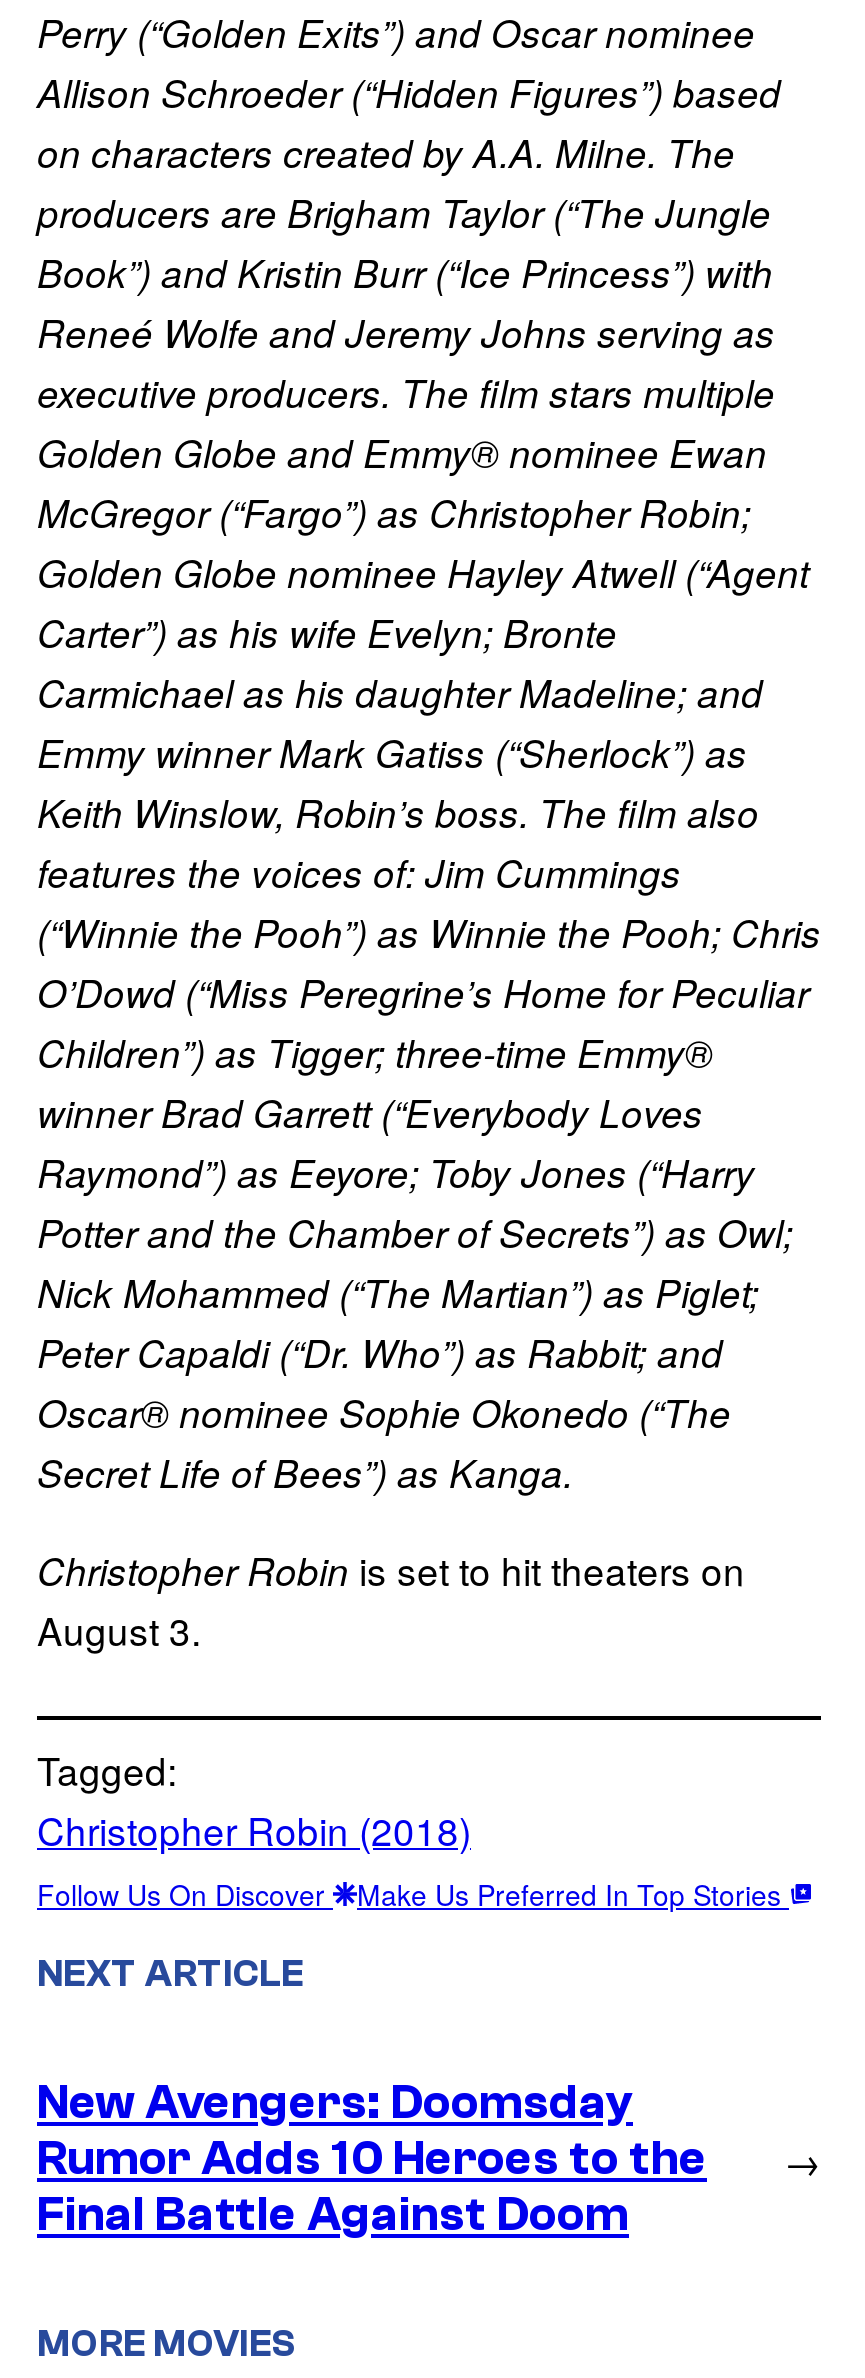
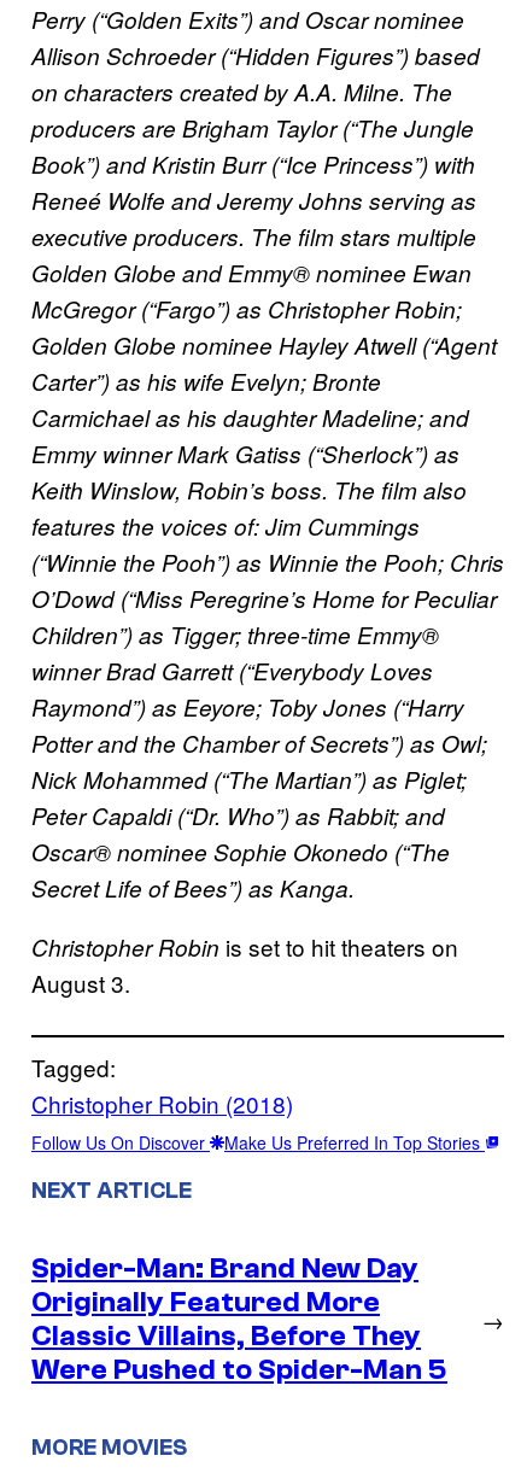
- New Avengers: Doomsday
- Rumor Adds 10 Heroes to the
- Final Battle Against Doom
+ Spider-Man: Brand New Day
+ Originally Featured More
+ Classic Villains, Before They
+ Were Pushed to Spider-Man 5
